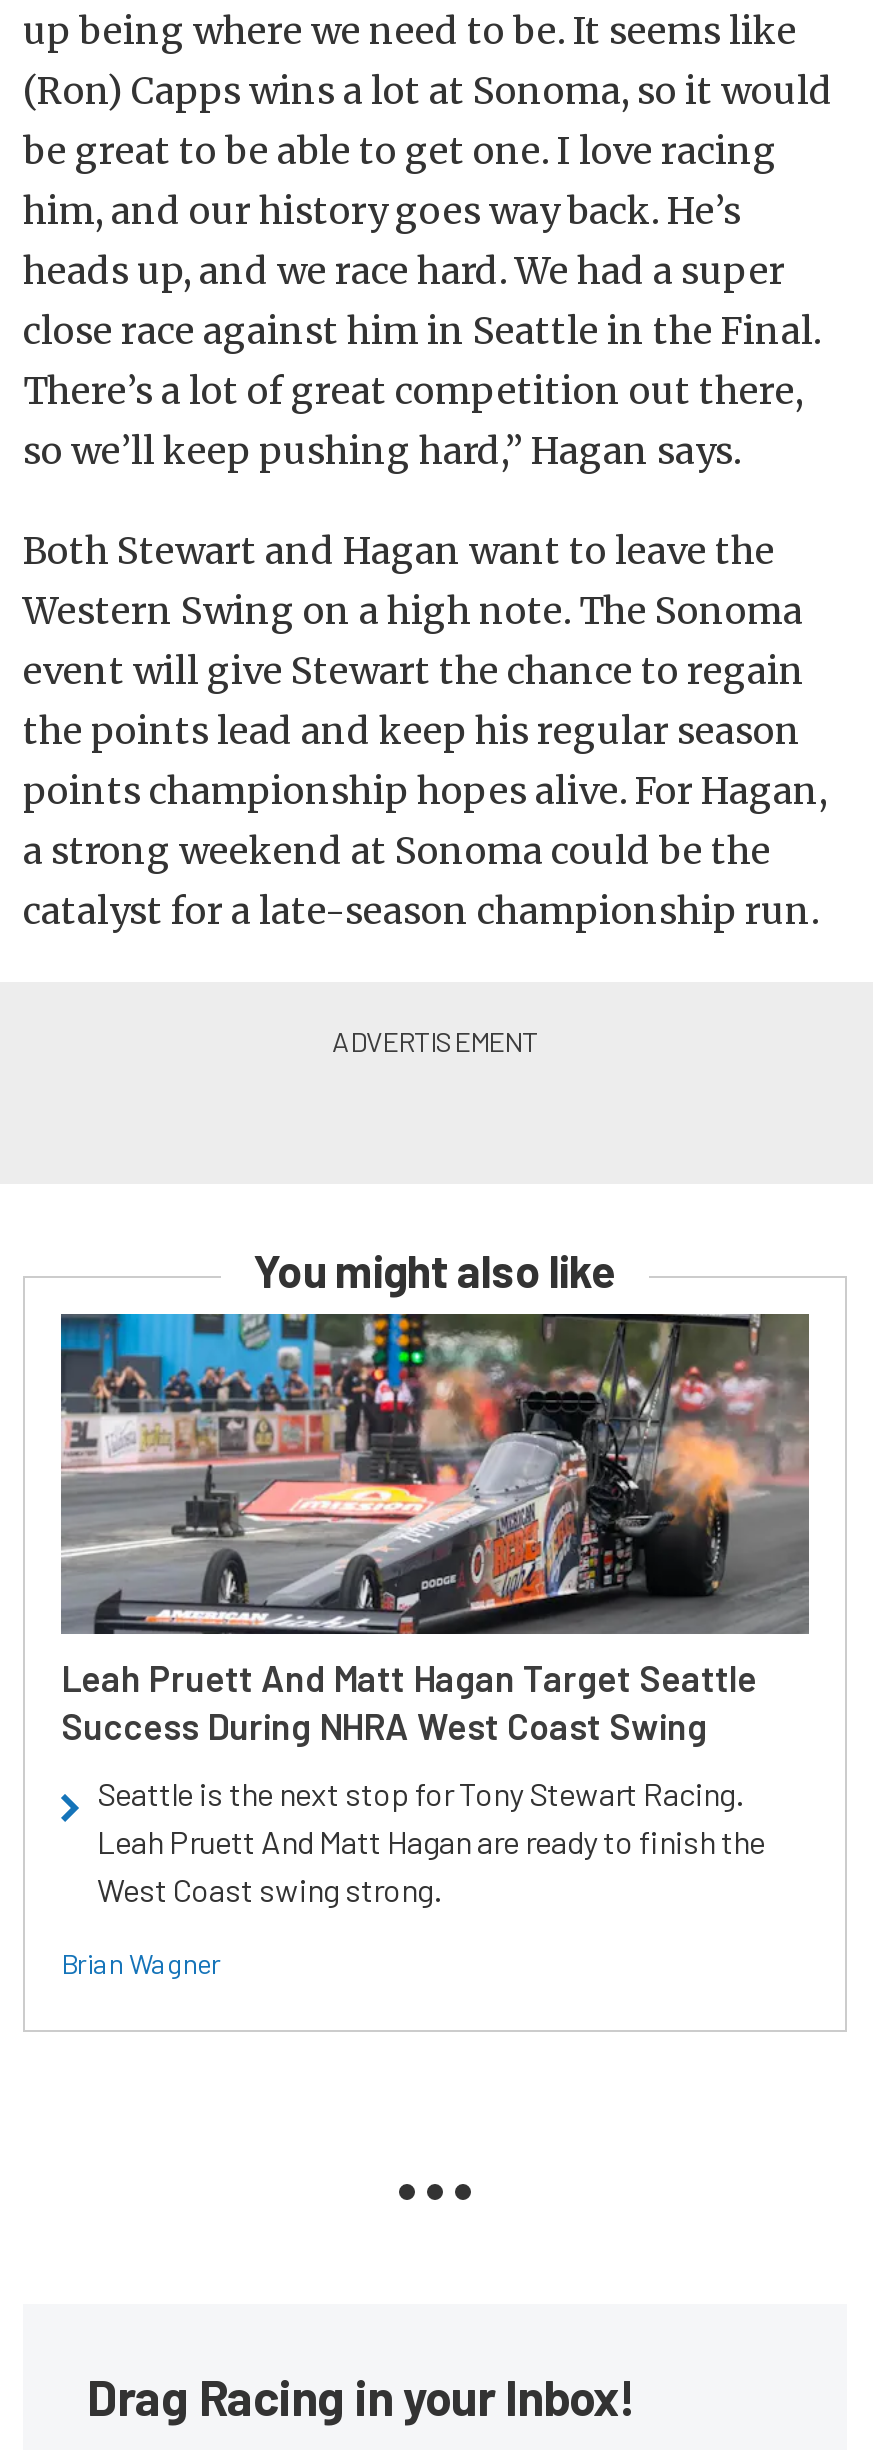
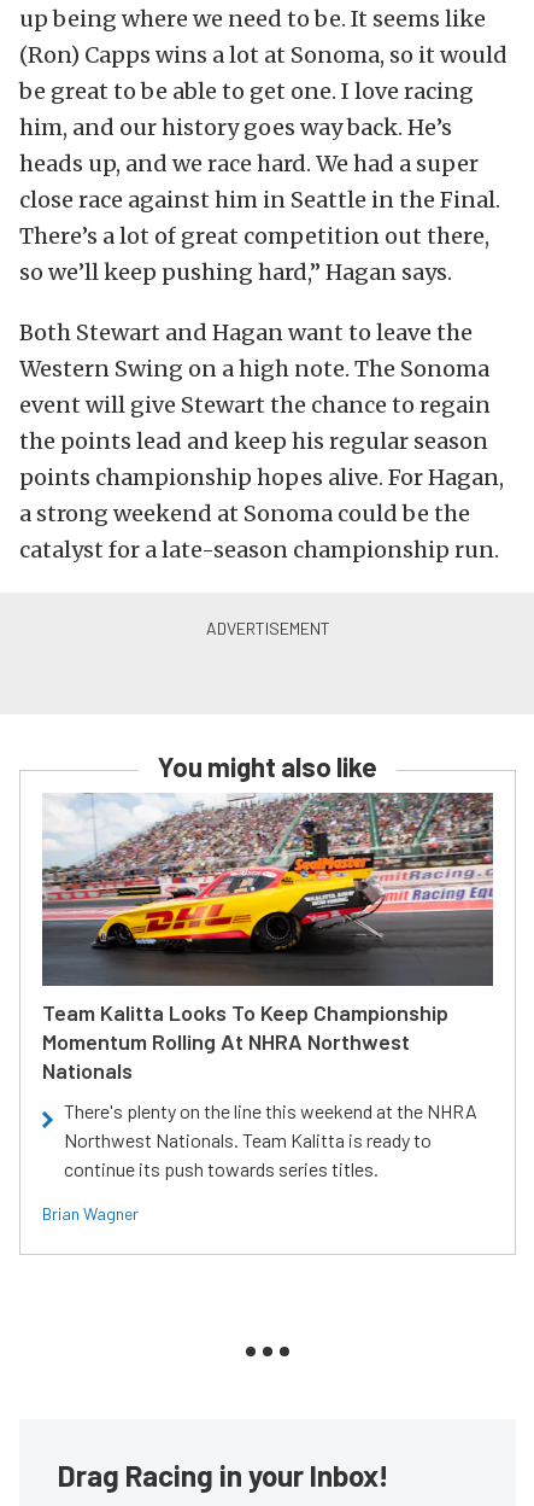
- [image]
- Leah Pruett And Matt Hagan Target Seattle
- Success During NHRA West Coast Swing
+ [image]
+ Team Kalitta Looks To Keep Championship
+ Momentum Rolling At NHRA Northwest
+ Nationals

- Seattle is the next stop for Tony Stewart Racing.
- Leah Pruett And Matt Hagan are ready to finish the
- West Coast swing strong.
+ There's plenty on the line this weekend at the NHRA
+ Northwest Nationals. Team Kalitta is ready to
+ continue its push towards series titles.
